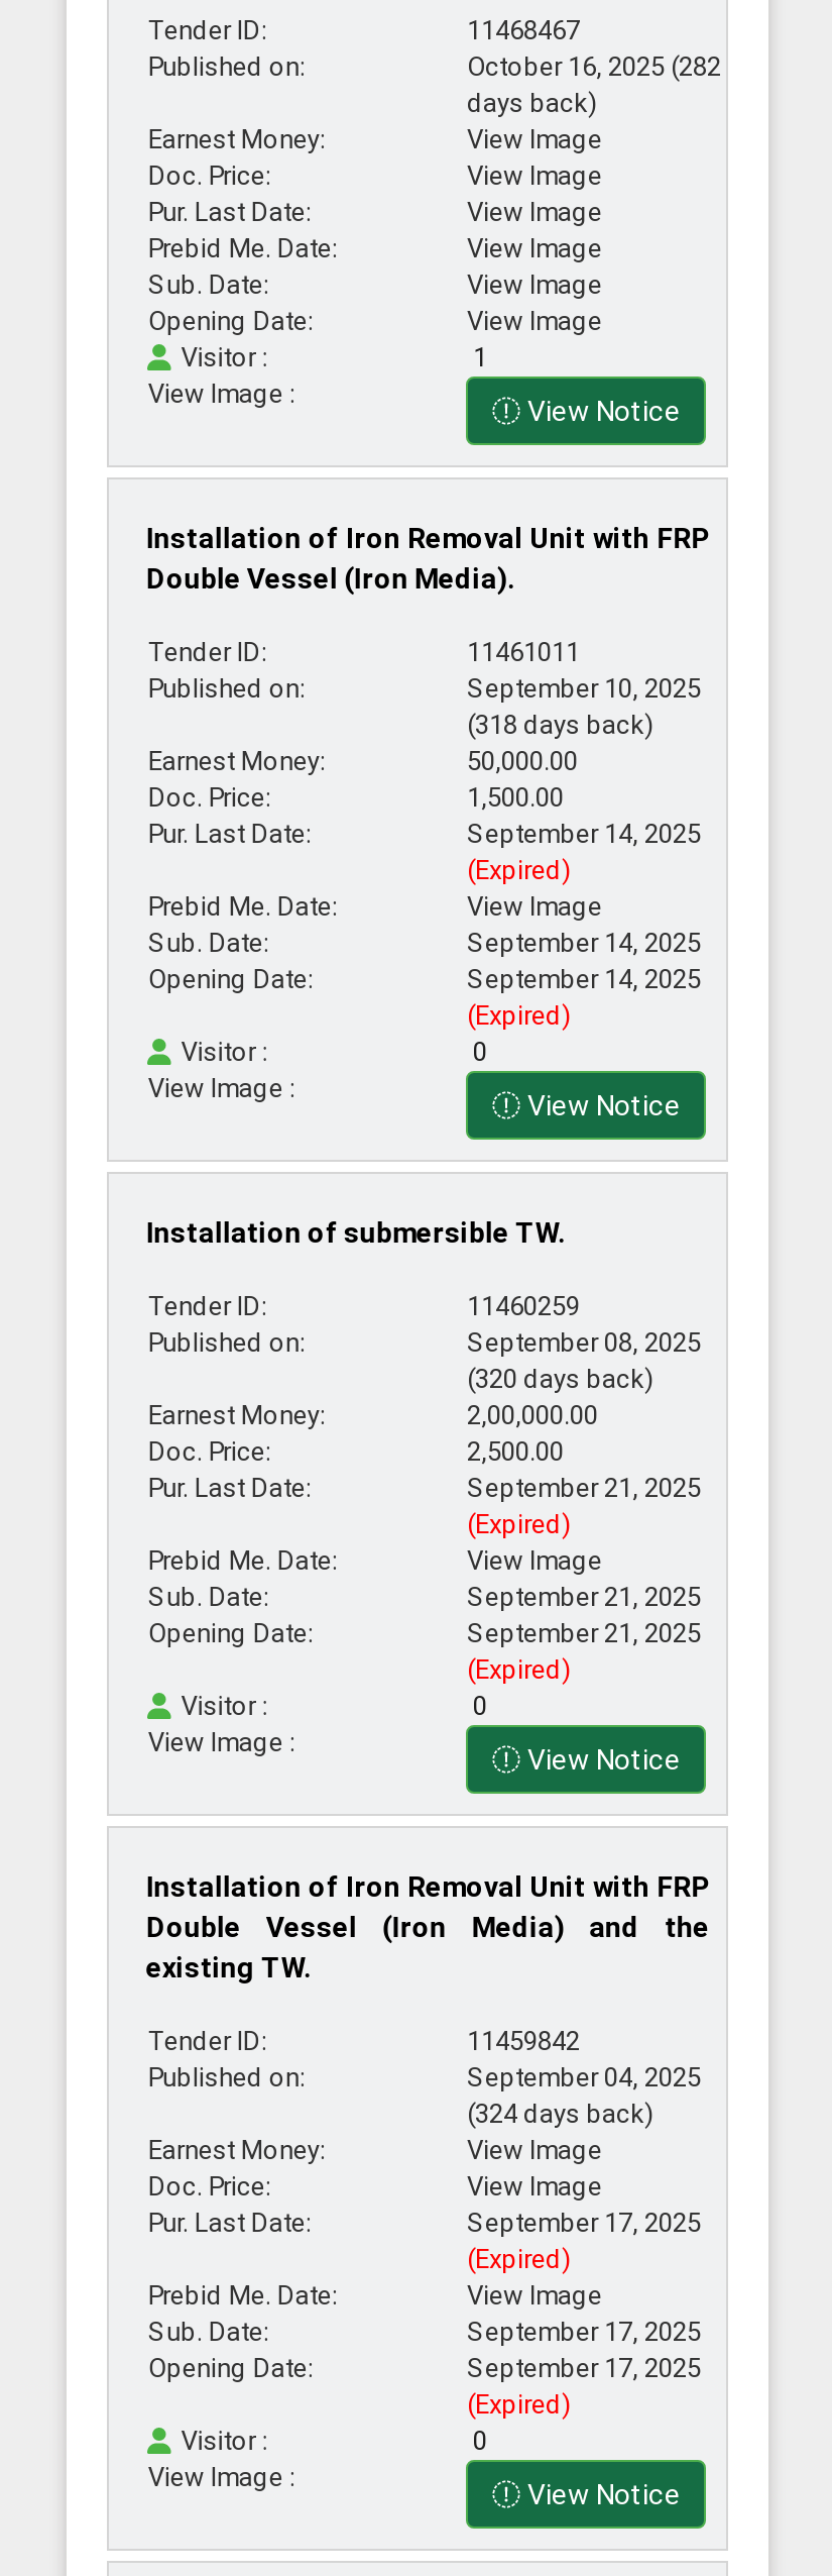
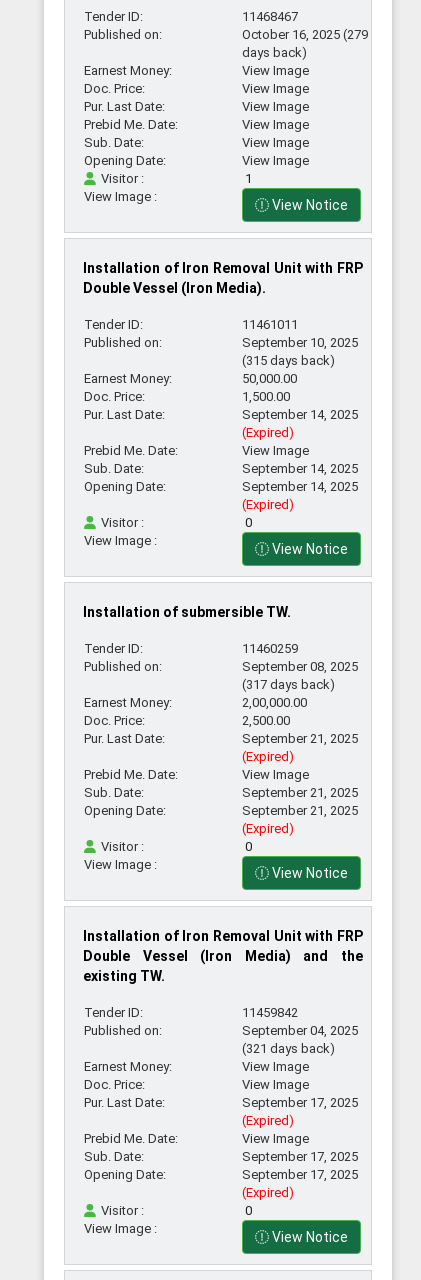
- October 16, 2025 (282
+ October 16, 2025 (279

- (318 days back)
+ (315 days back)

- (320 days back)
+ (317 days back)

- (324 days back)
+ (321 days back)
